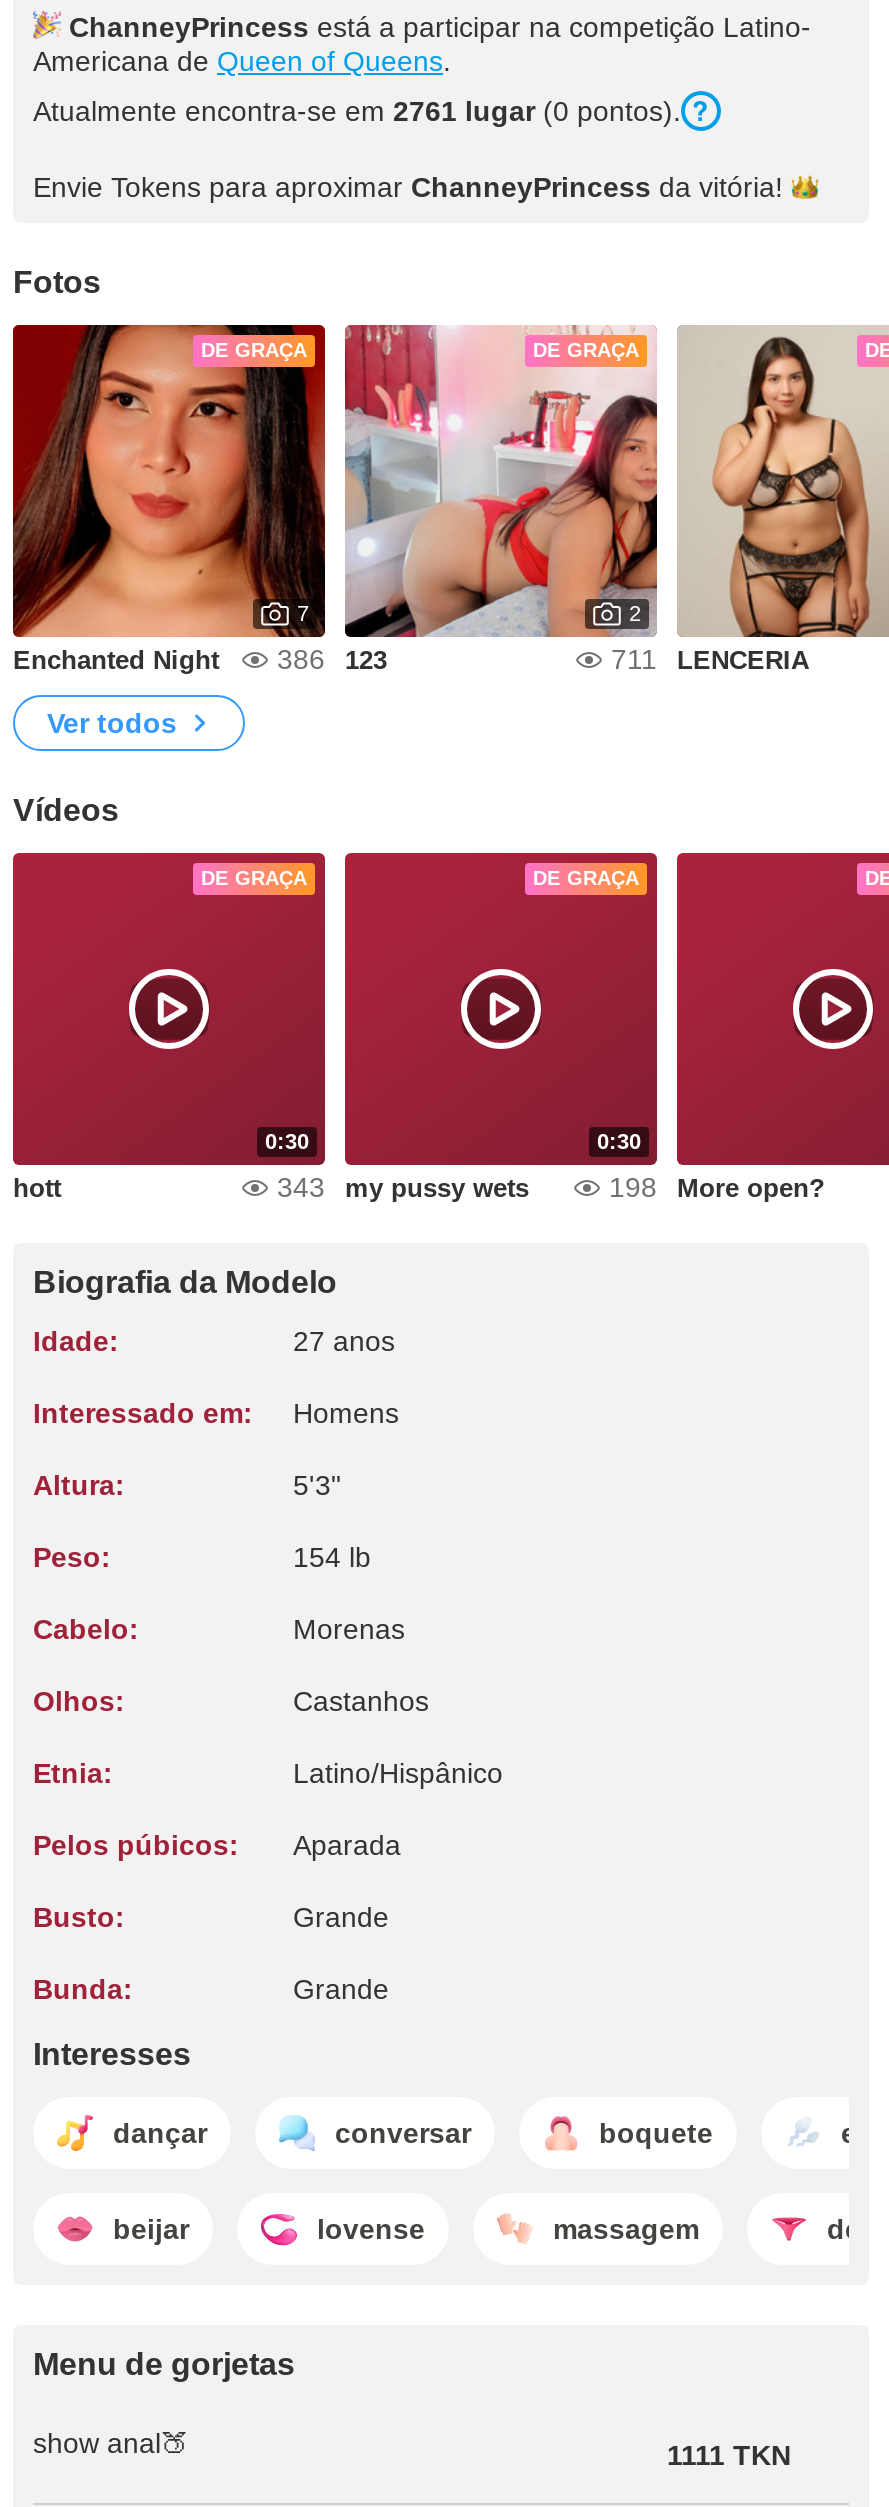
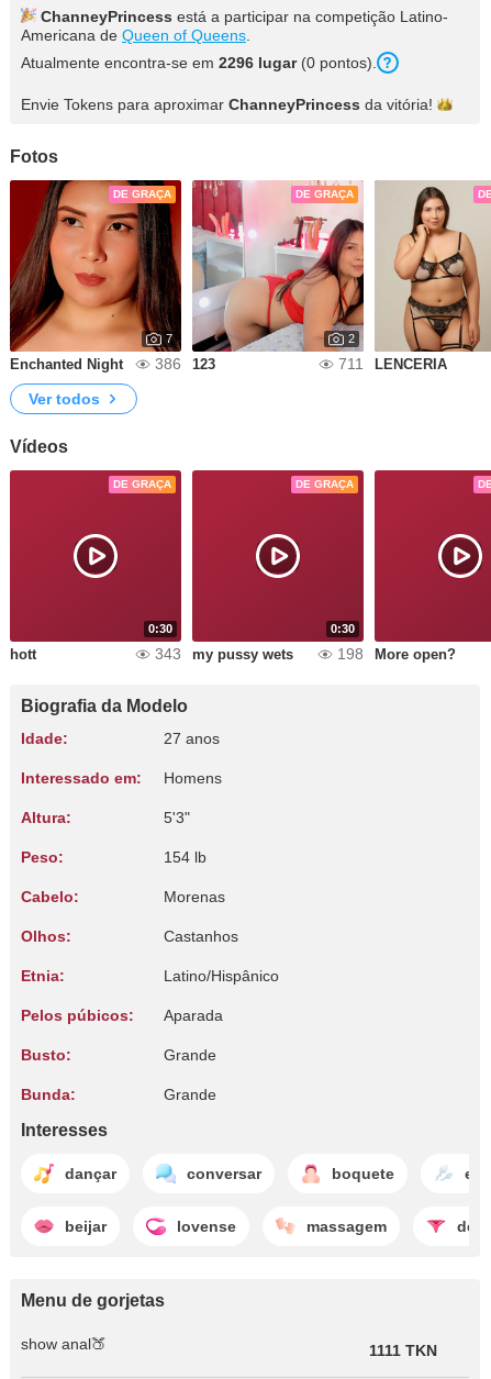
- Atualmente encontra-se em 2761 lugar (0 pontos).
+ Atualmente encontra-se em 2296 lugar (0 pontos).
